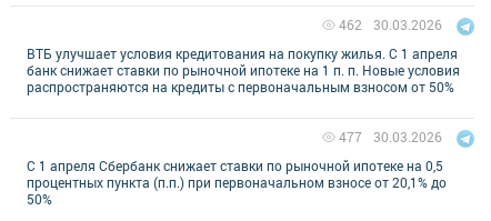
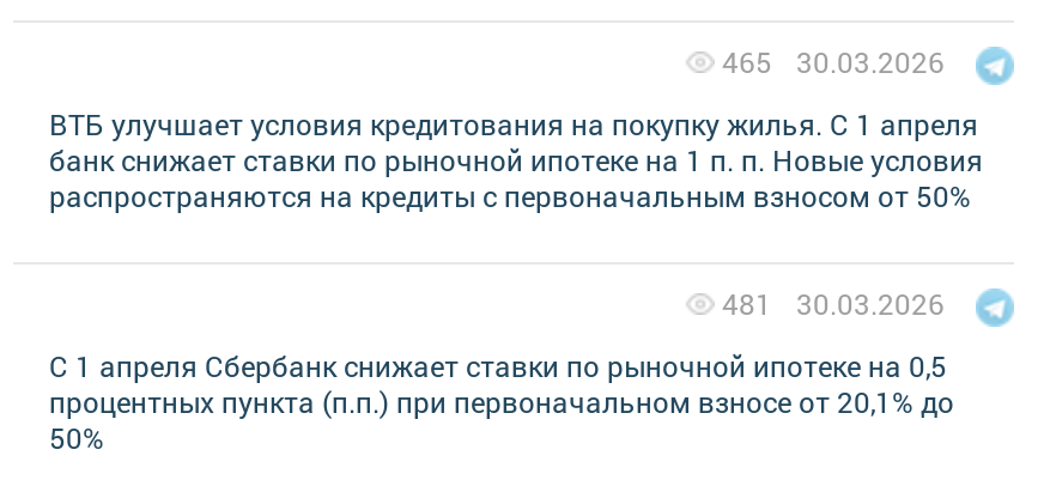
- 462 30.03.2026
+ 465 30.03.2026

- 477 30.03.2026
+ 481 30.03.2026
